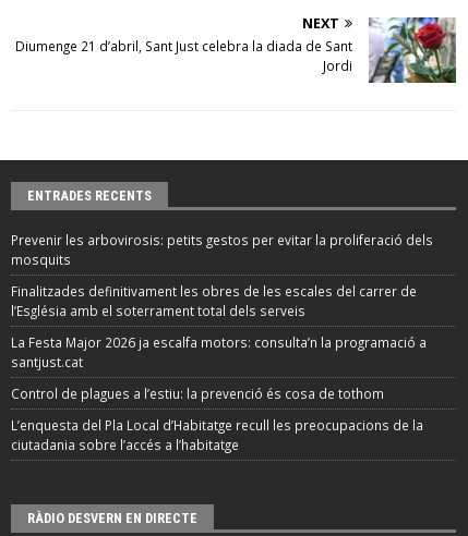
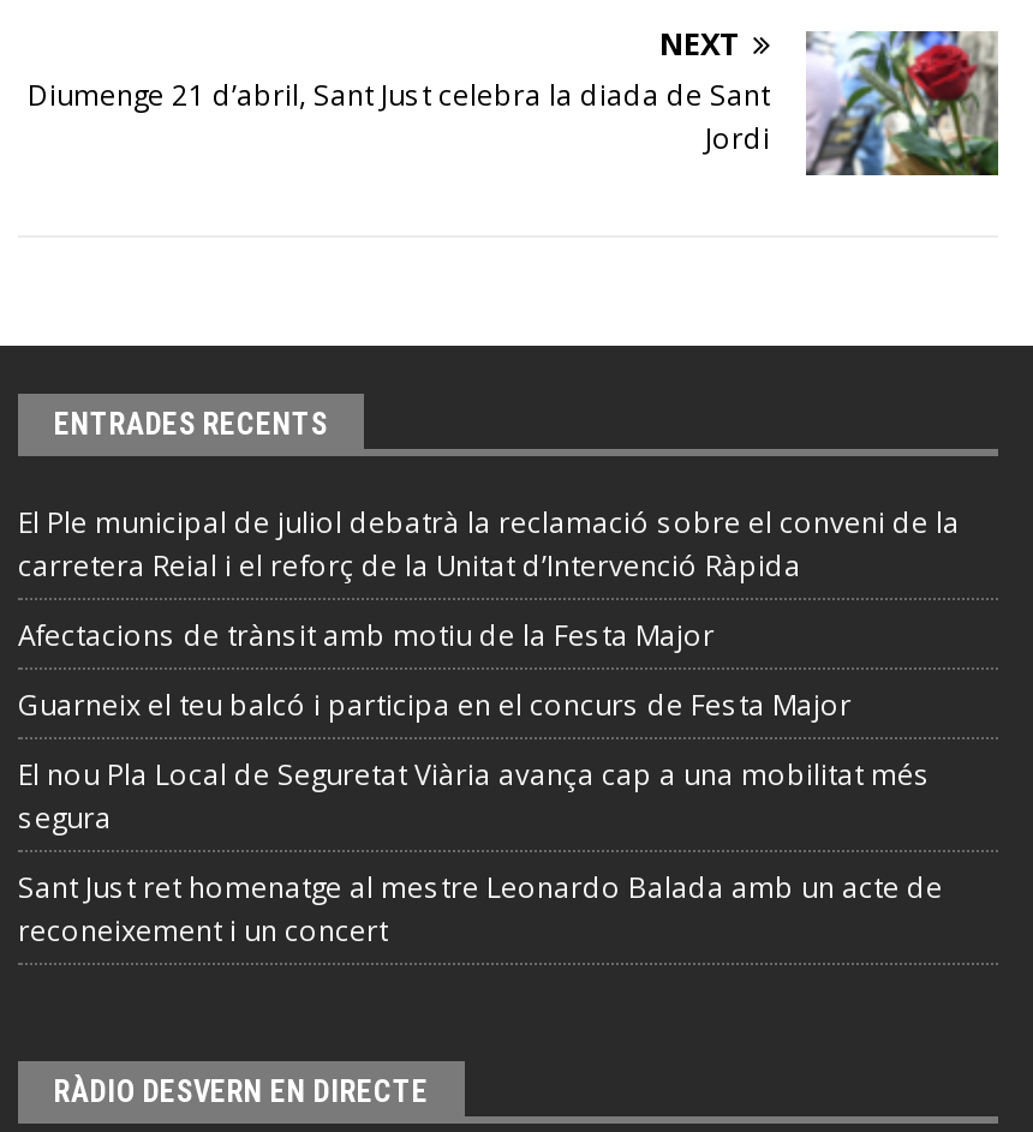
- Prevenir les arbovirosis: petits gestos per evitar la proliferació dels
- mosquits
+ El Ple municipal de juliol debatrà la reclamació sobre el conveni de la
+ carretera Reial i el reforç de la Unitat d’Intervenció Ràpida

- Finalitzades definitivament les obres de les escales del carrer de
- l’Església amb el soterrament total dels serveis
+ Afectacions de trànsit amb motiu de la Festa Major

- La Festa Major 2026 ja escalfa motors: consulta’n la programació a
- santjust.cat
+ Guarneix el teu balcó i participa en el concurs de Festa Major

- Control de plagues a l’estiu: la prevenció és cosa de tothom
+ El nou Pla Local de Seguretat Viària avança cap a una mobilitat més
+ segura

- L’enquesta del Pla Local d’Habitatge recull les preocupacions de la
- ciutadania sobre l’accés a l’habitatge
+ Sant Just ret homenatge al mestre Leonardo Balada amb un acte de
+ reconeixement i un concert
